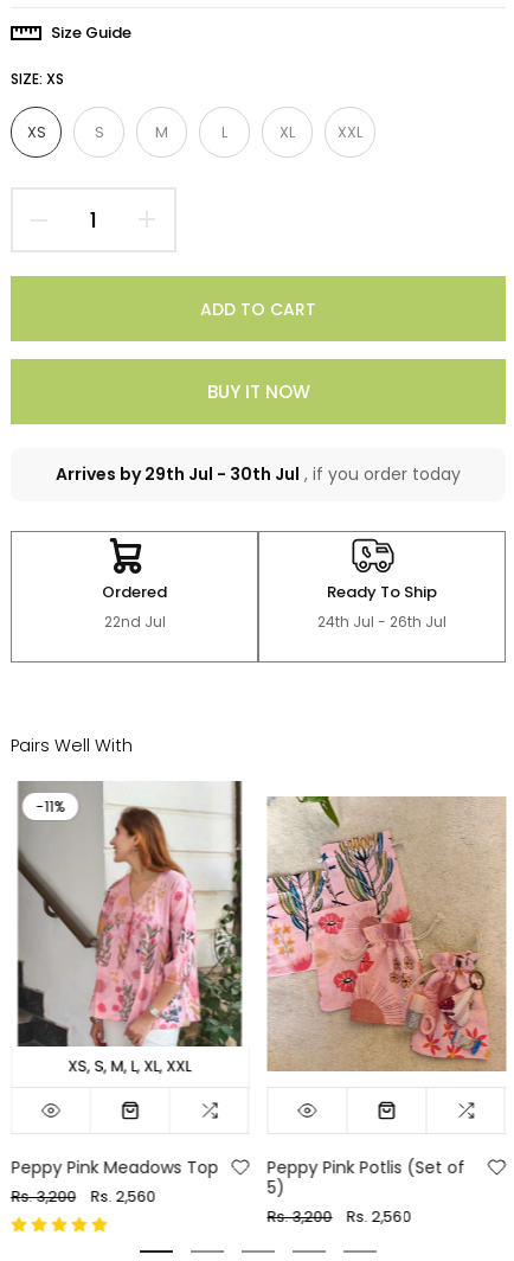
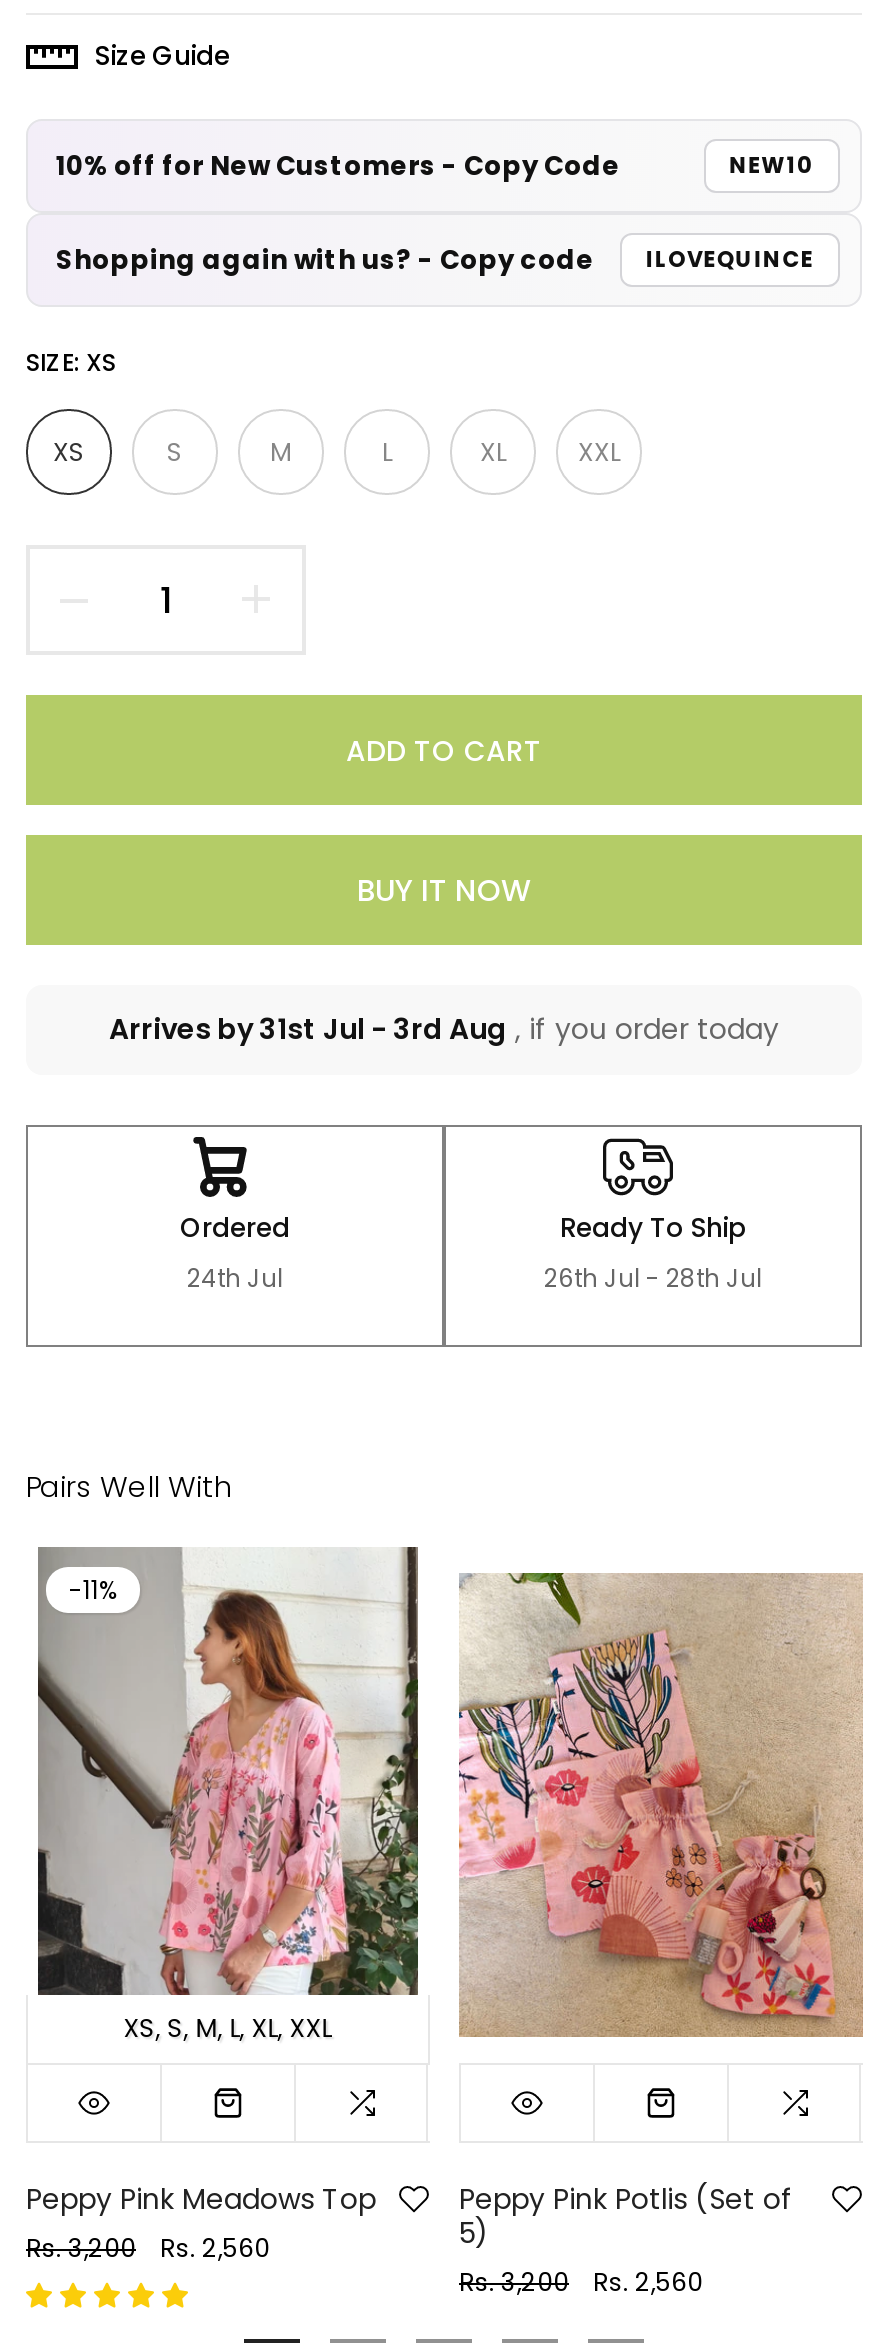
+ 10% off for New Customers - Copy Code
+ NEW10
+ Shopping again with us? - Copy code
+ ILOVEQUINCE

- Arrives by29th Jul - 30th Jul , if you order today
+ Arrives by31st Jul - 3rd Aug , if you order today

- 22nd Jul
+ 24th Jul

- 24th Jul - 26th Jul
+ 26th Jul - 28th Jul
